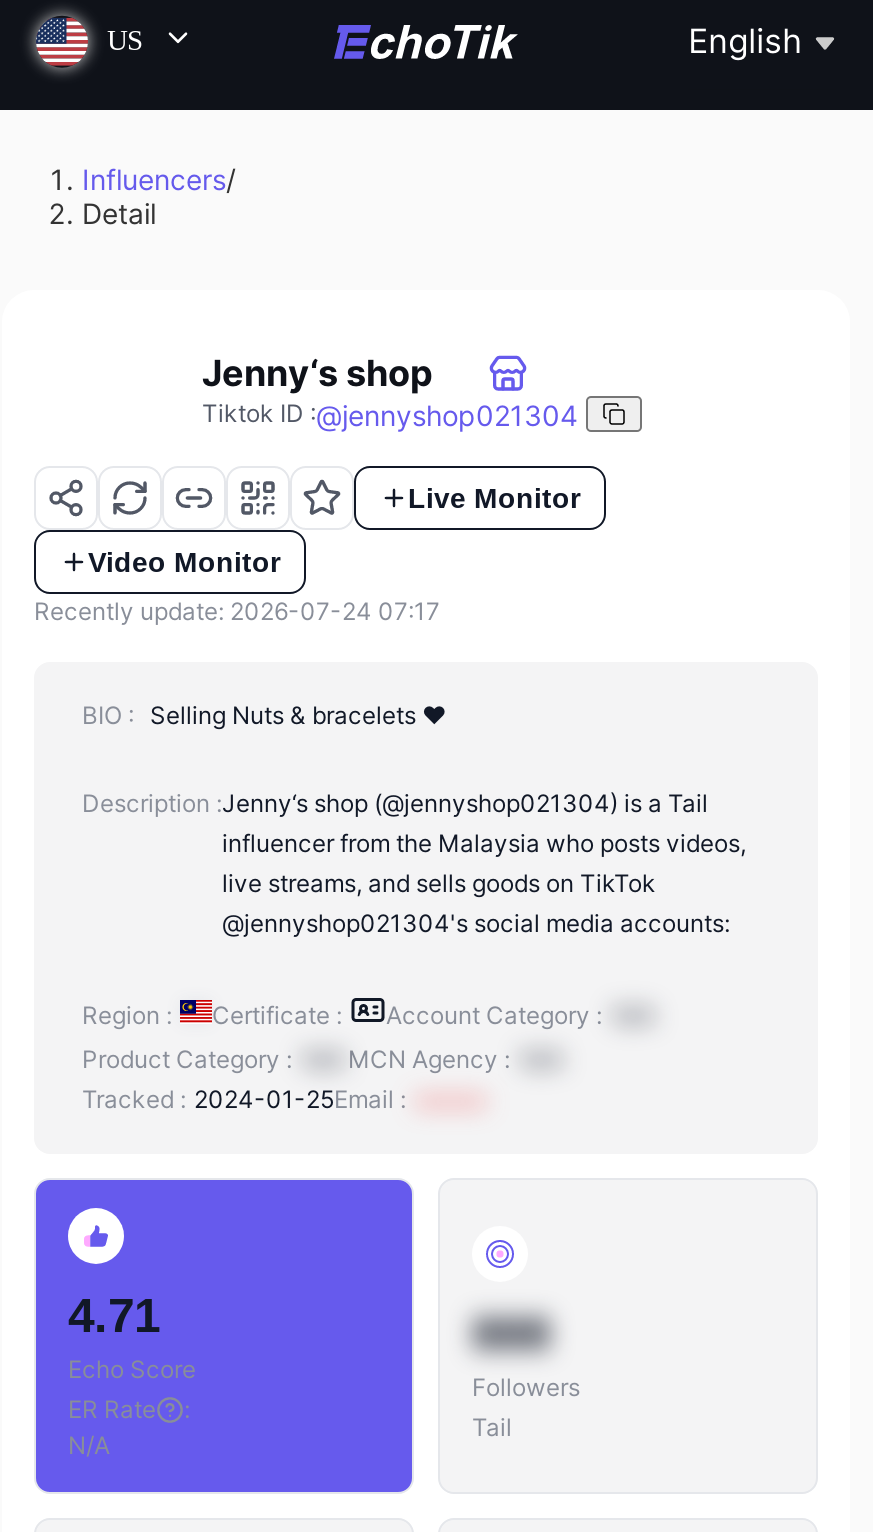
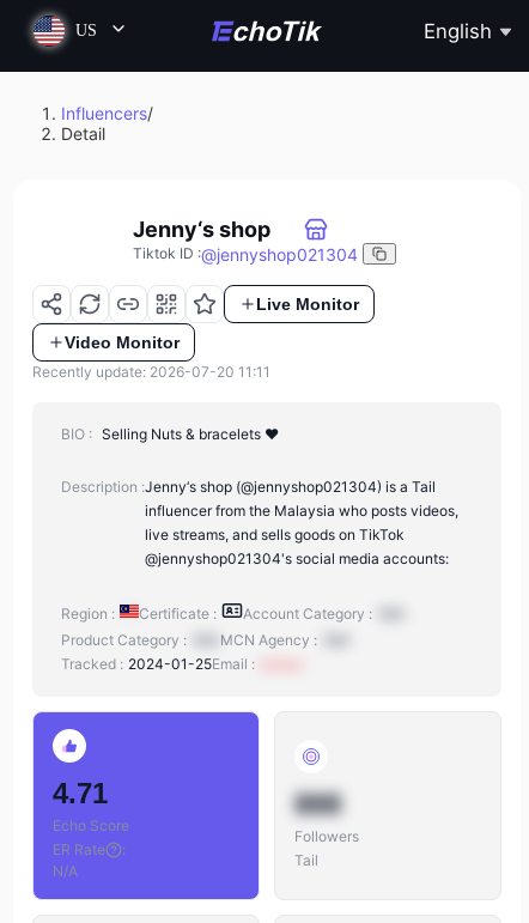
- Recently update: 2026-07-24 07:17
+ Recently update: 2026-07-20 11:11
